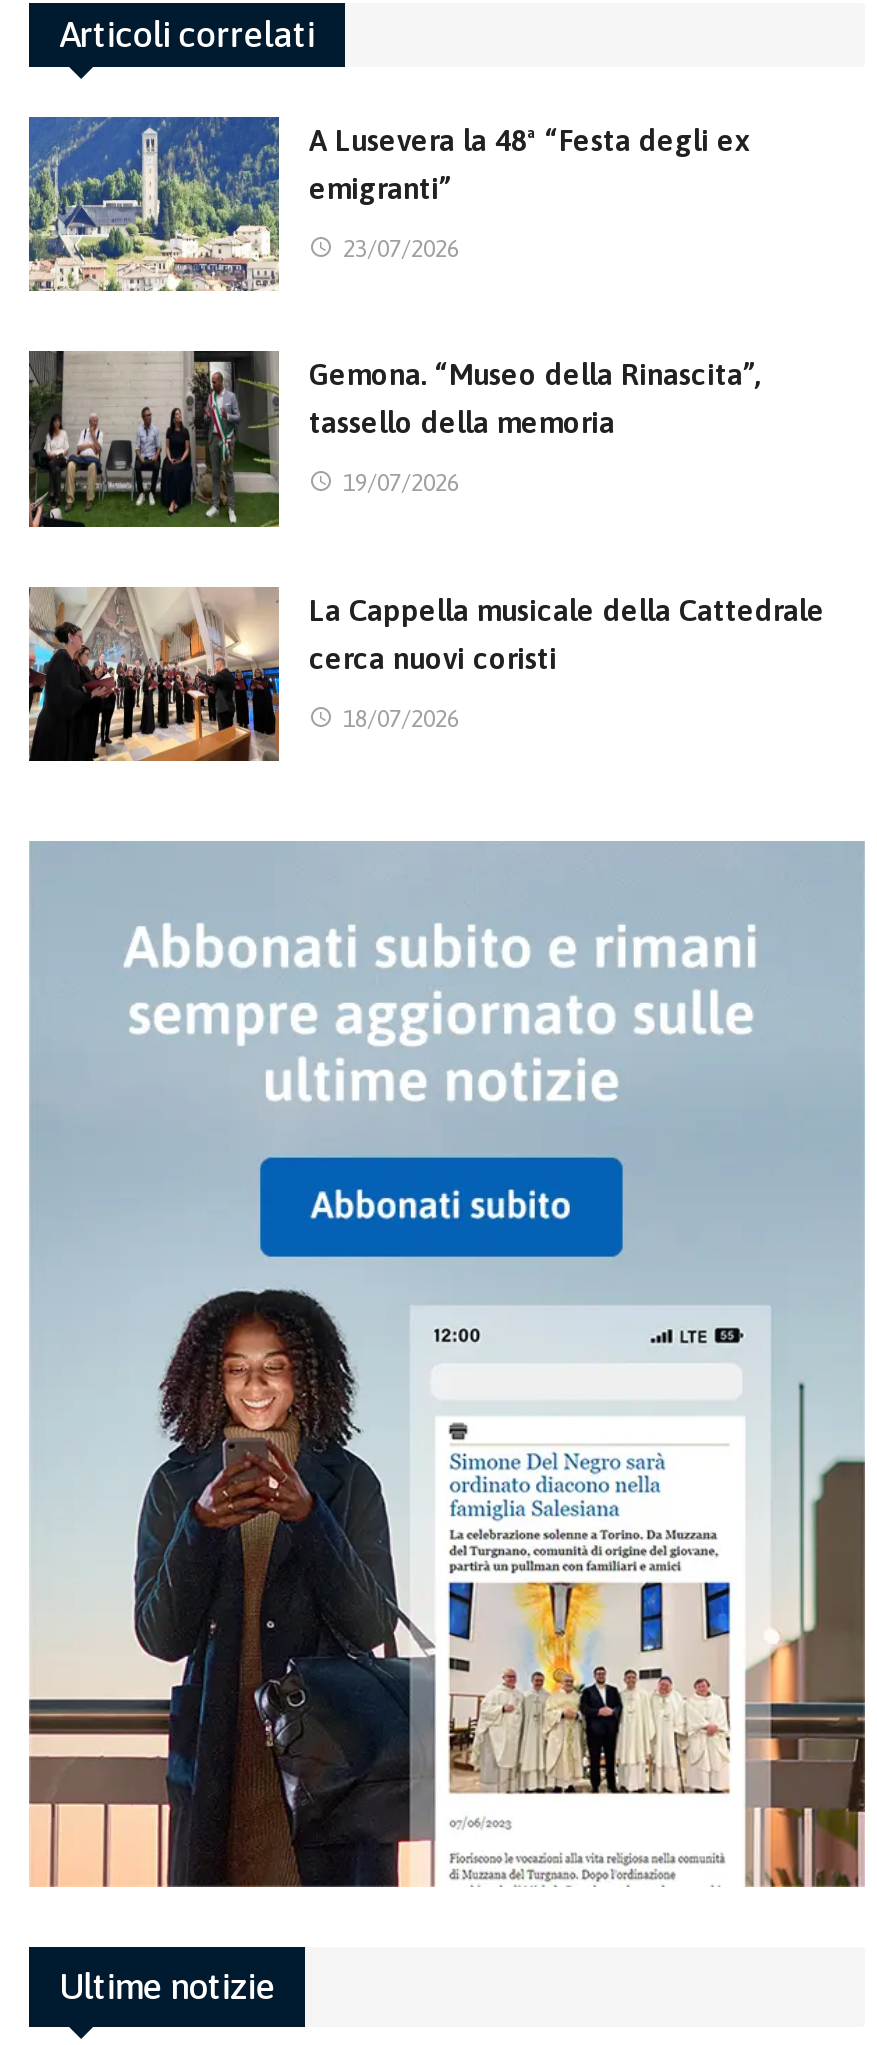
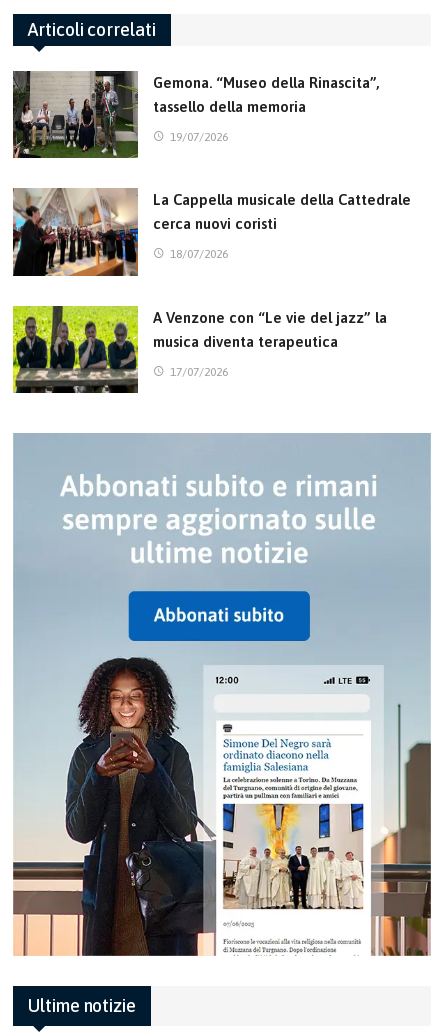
- [image]
- A Lusevera la 48ª “Festa degli ex
- emigranti”
- 23/07/2026

moved up: [image] | Gemona. “Museo della Rinascita”, | tassello della memoria | 19/07/2026 | La Cappella musicale della Cattedrale | cerca nuovi coristi | 18/07/2026

+ [image]
+ A Venzone con “Le vie del jazz” la
+ musica diventa terapeutica
+ 17/07/2026
